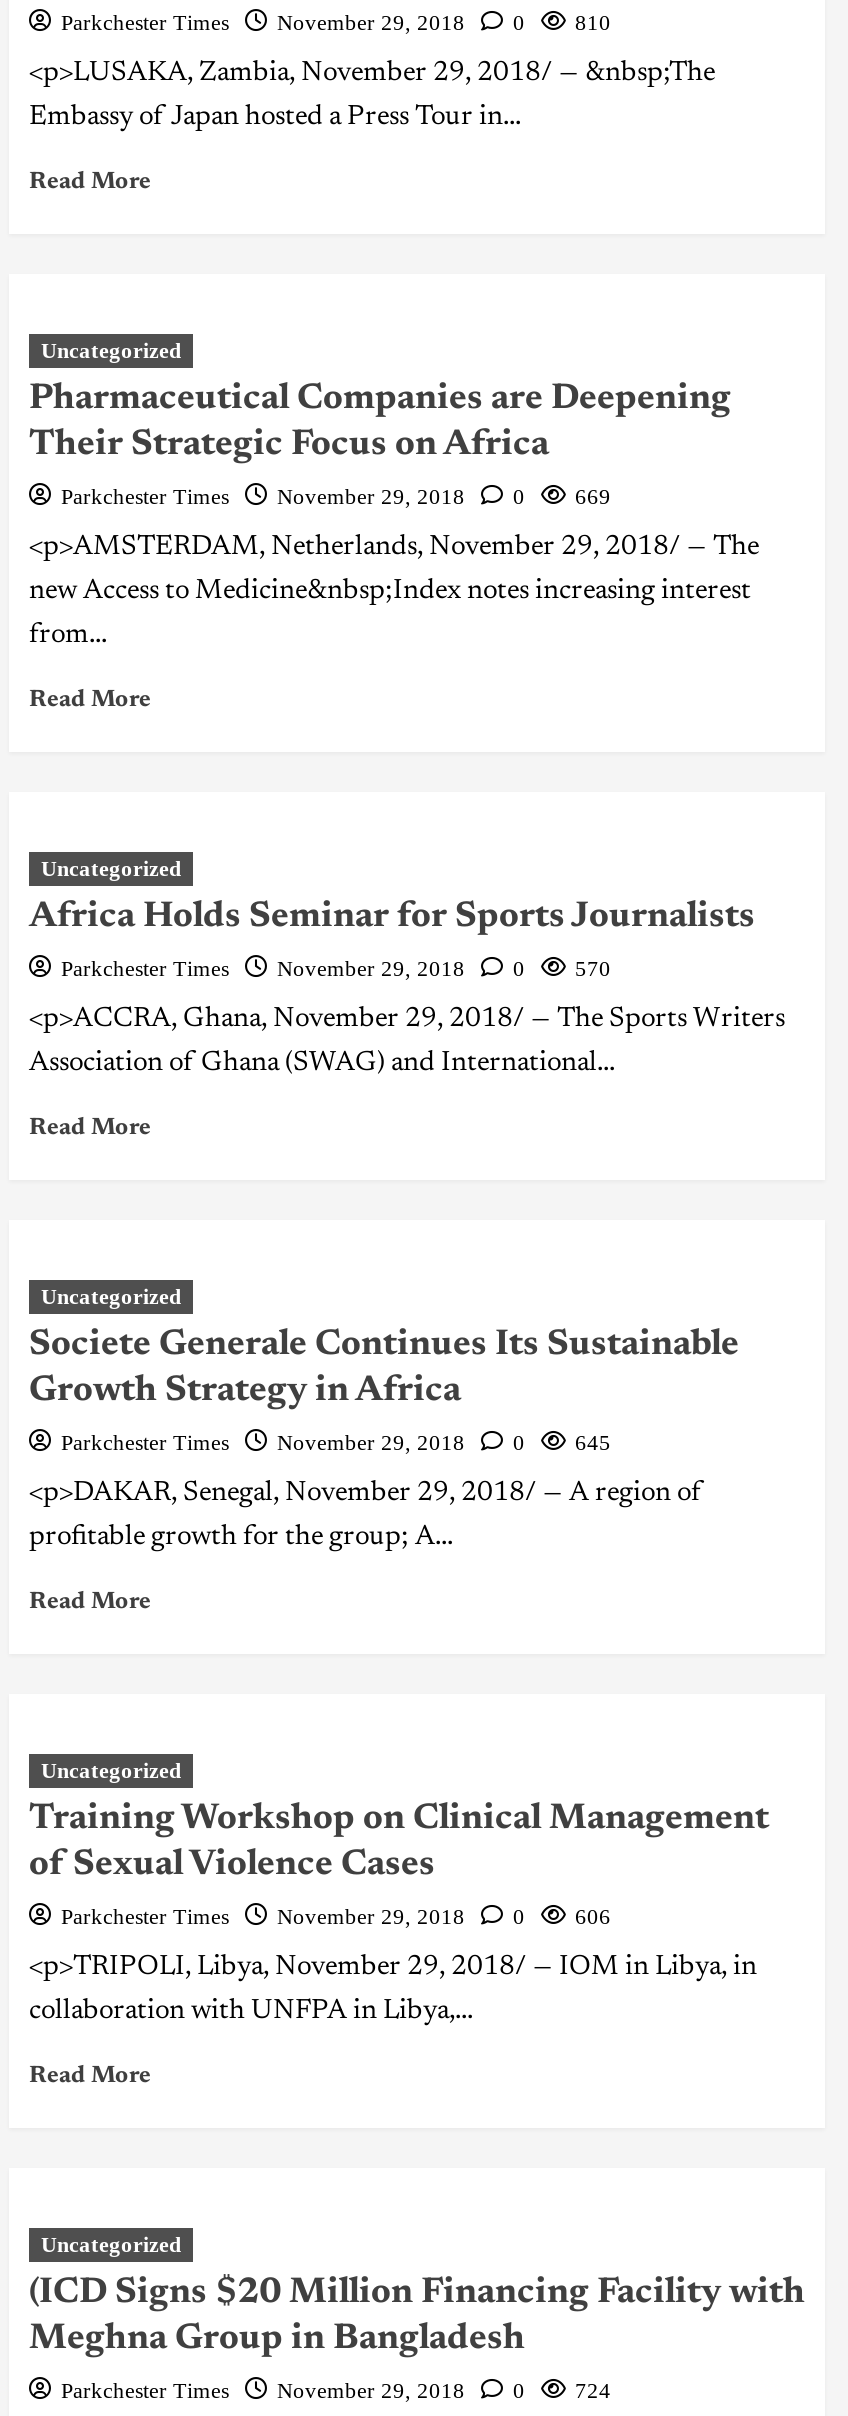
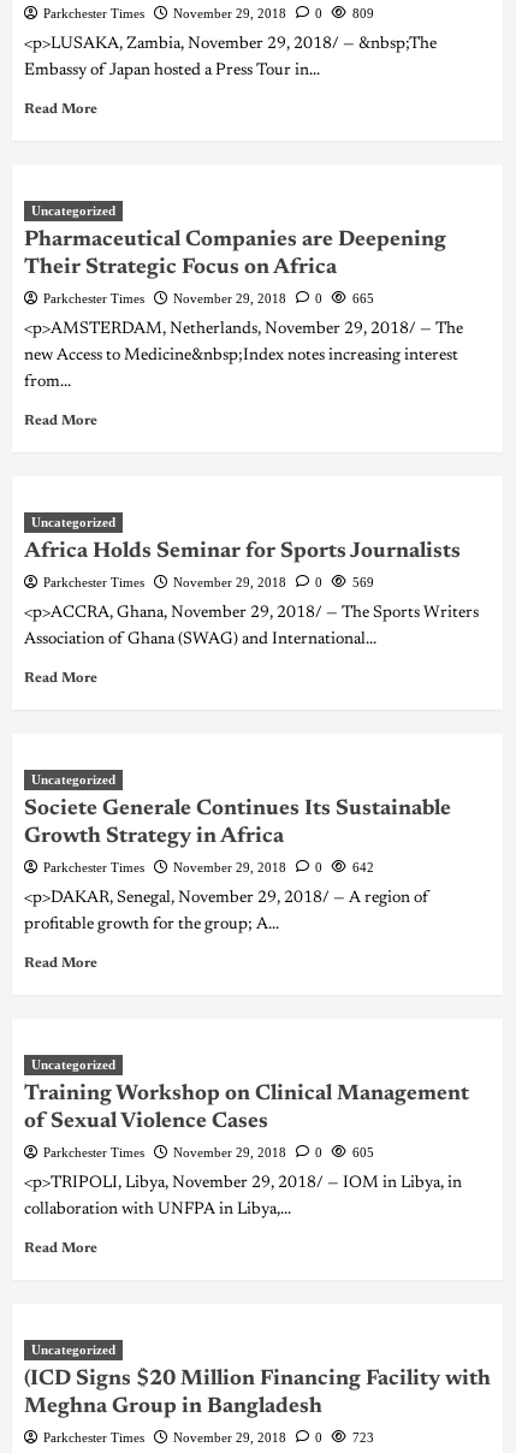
- 810
+ 809

- 669
+ 665

- 570
+ 569

- 645
+ 642

- 606
+ 605

- 724
+ 723
